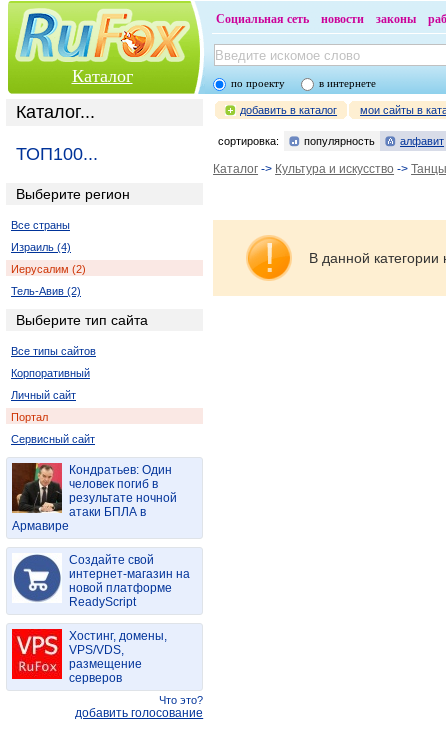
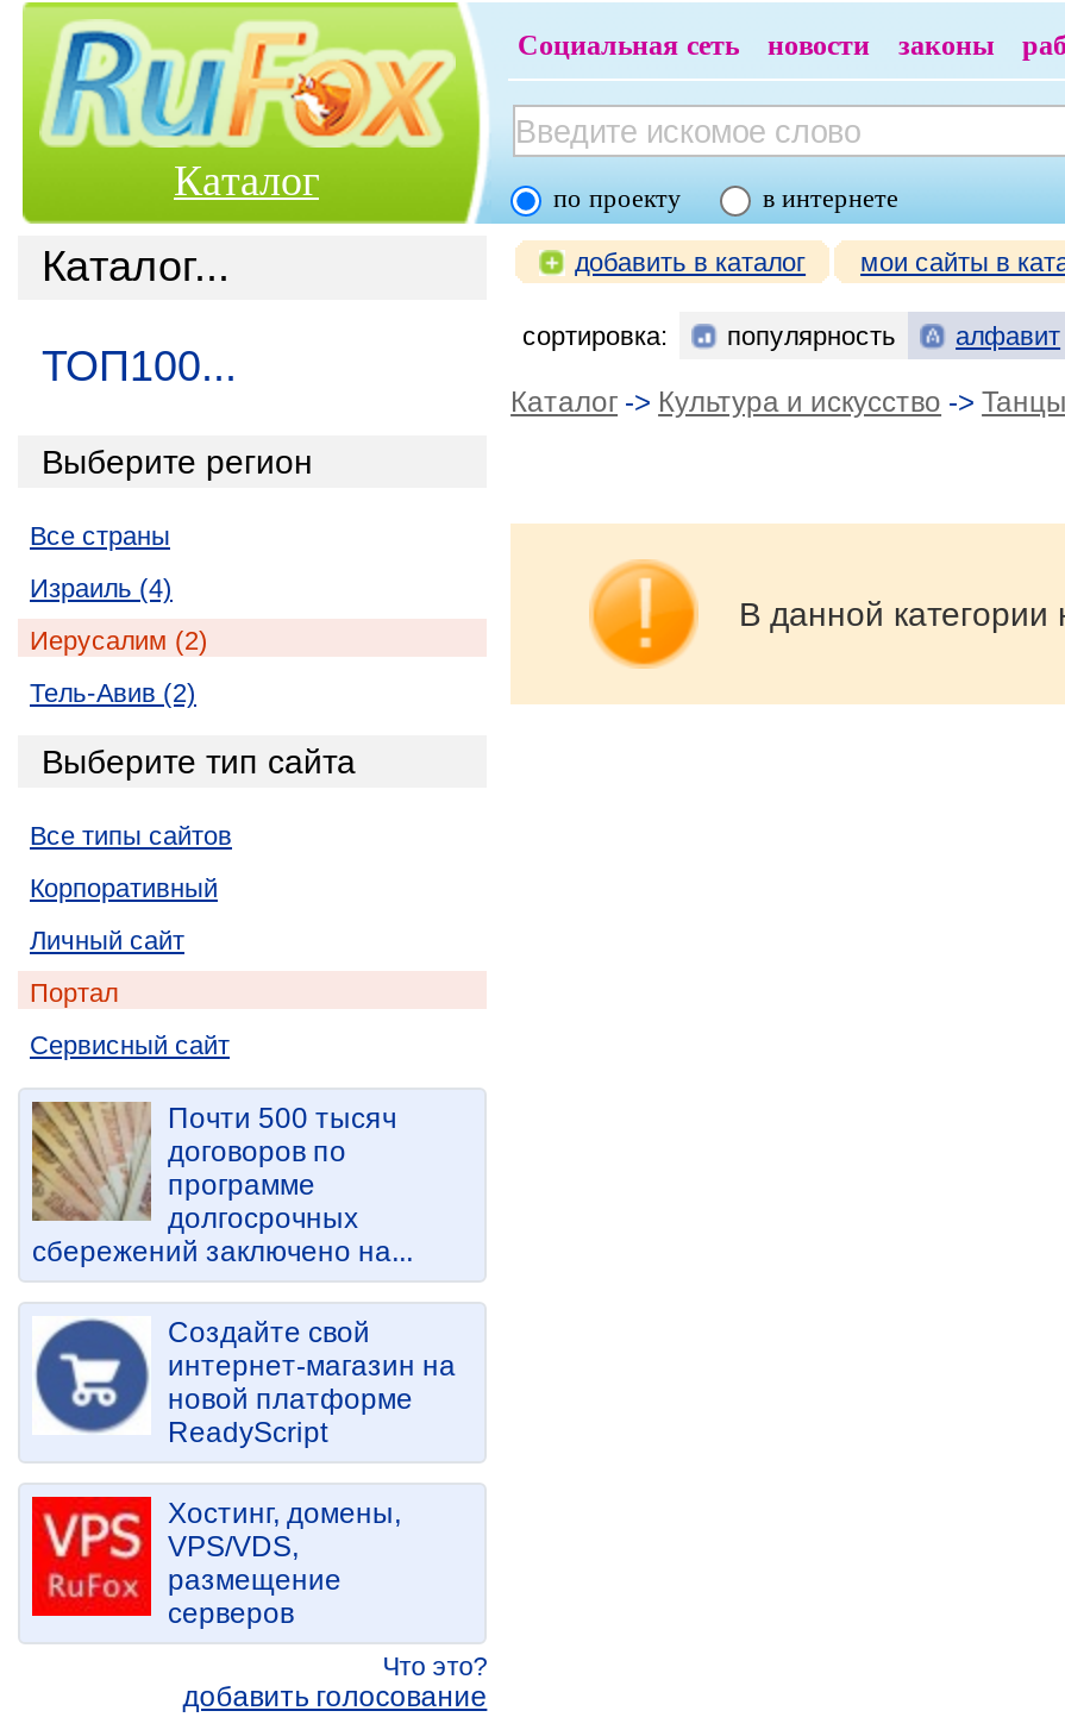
- [image]
- Кондратьев: Один
- человек погиб в
- результате ночной
- атаки БПЛА в
- Армавире
+ [image]
+ Почти 500 тысяч
+ договоров по
+ программе
+ долгосрочных
+ сбережений заключено на...
